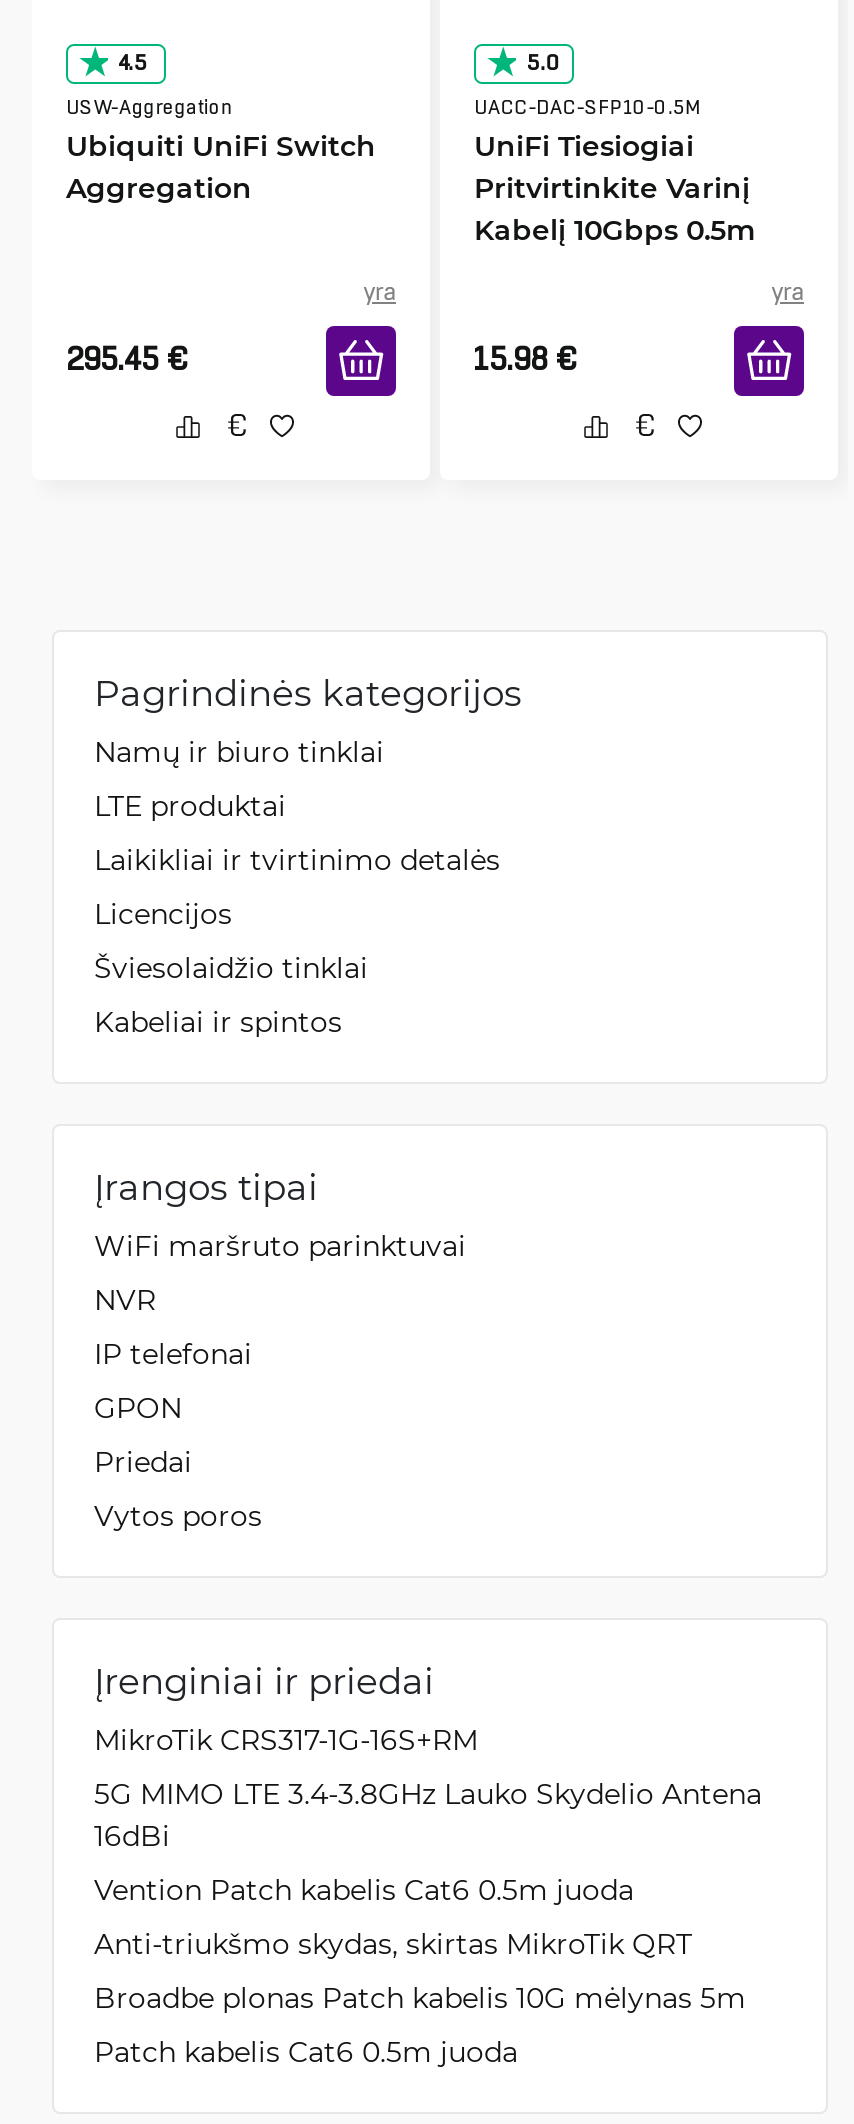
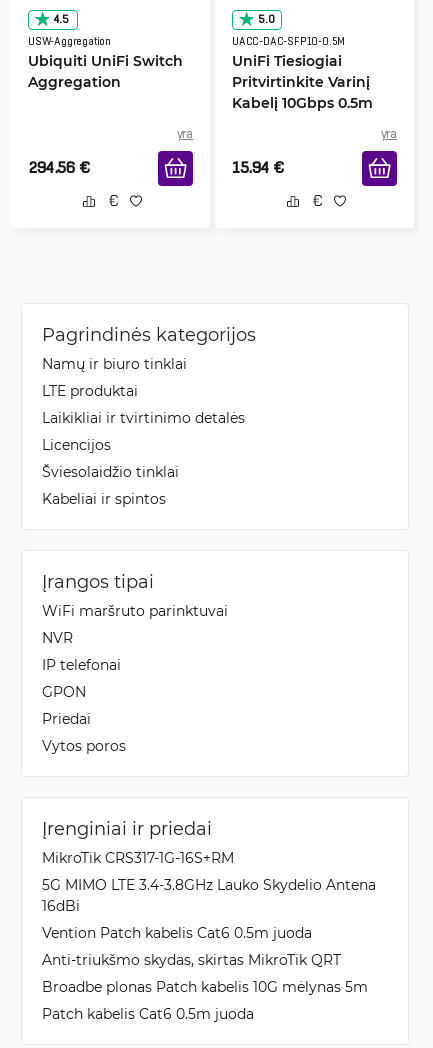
- 295.45 €
+ 294.56 €

- 15.98 €
+ 15.94 €
